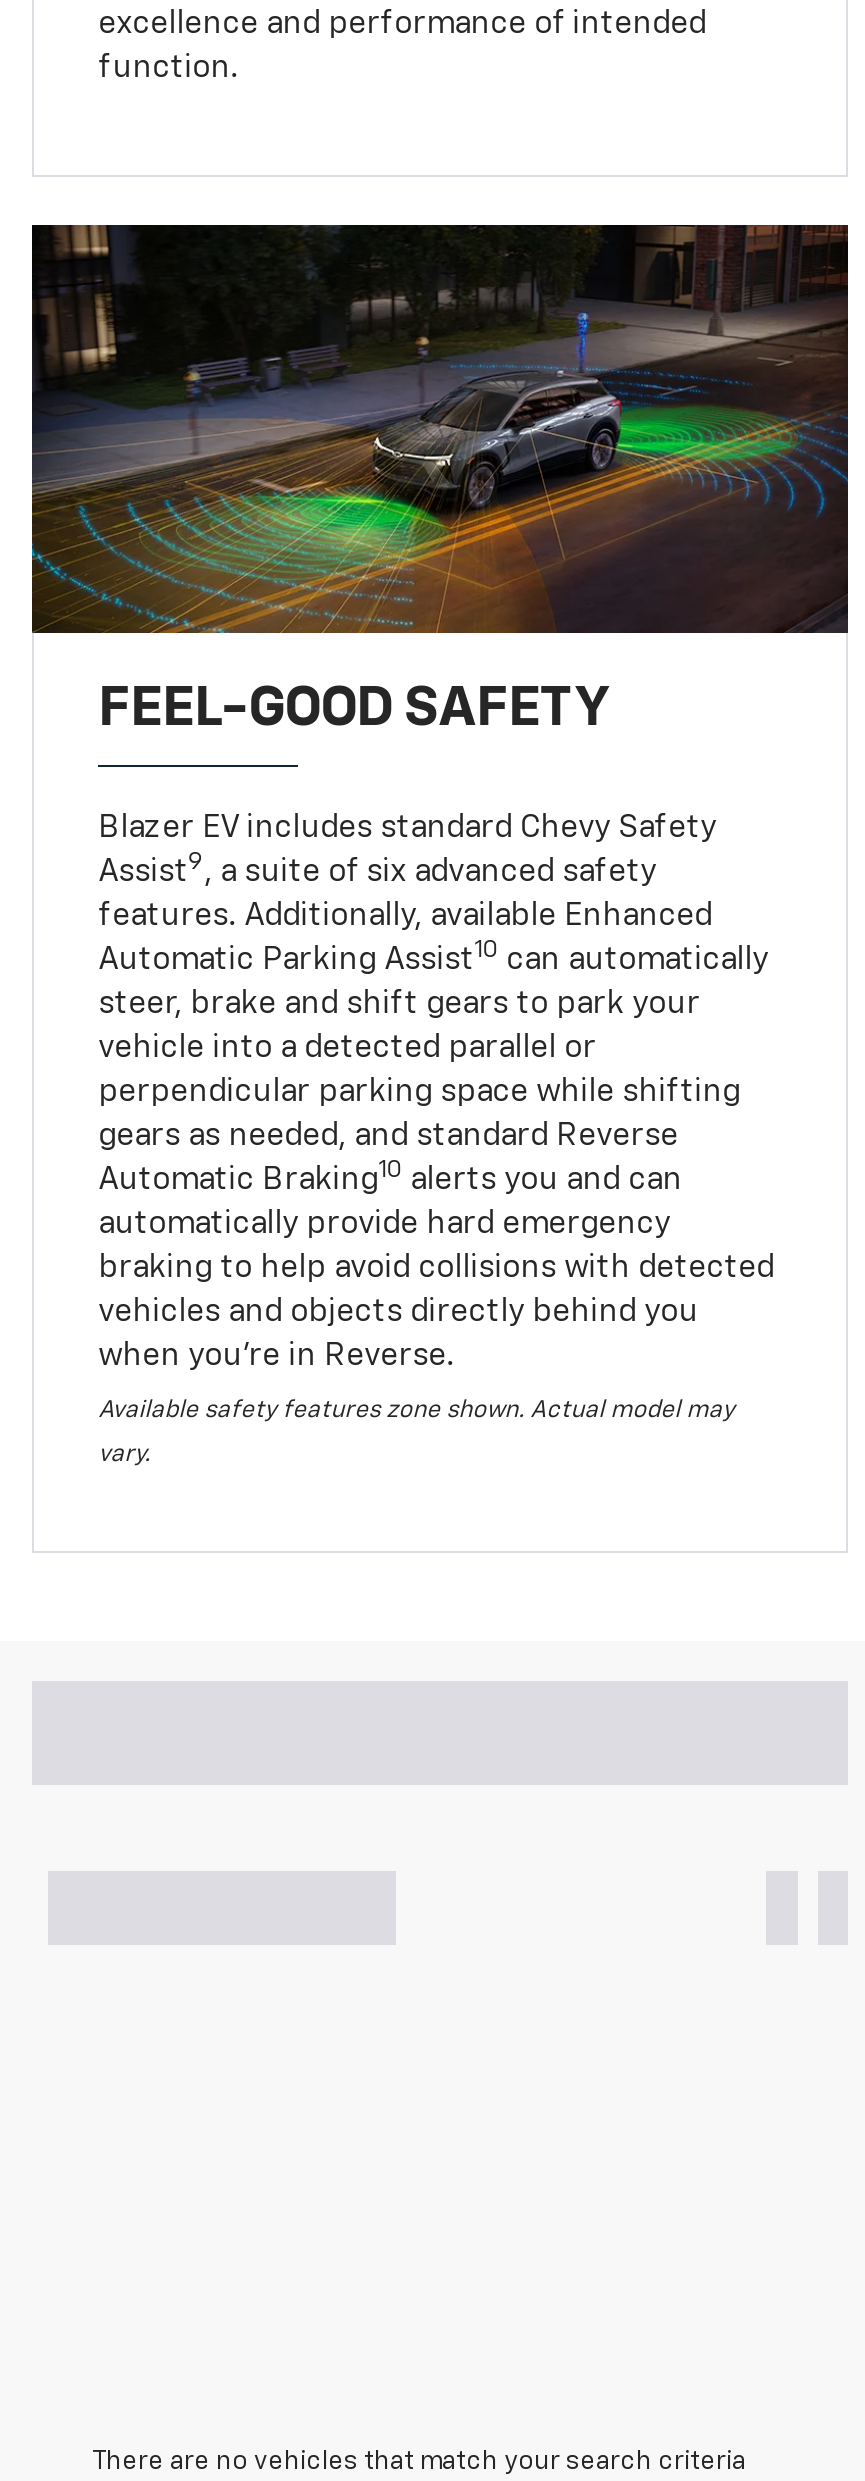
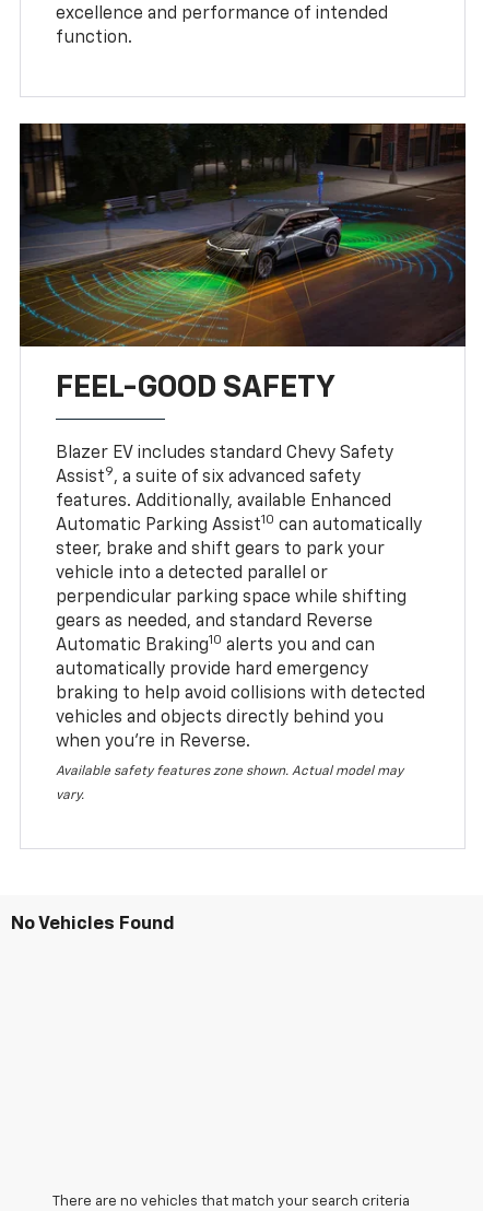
+ No Vehicles Found
